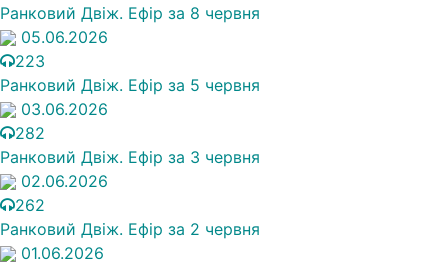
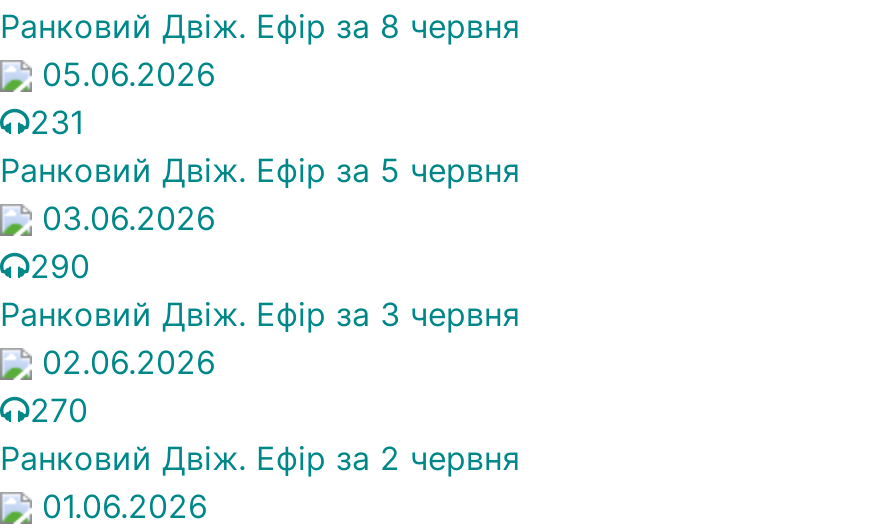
- 223
+ 231

- 282
+ 290

- 262
+ 270
